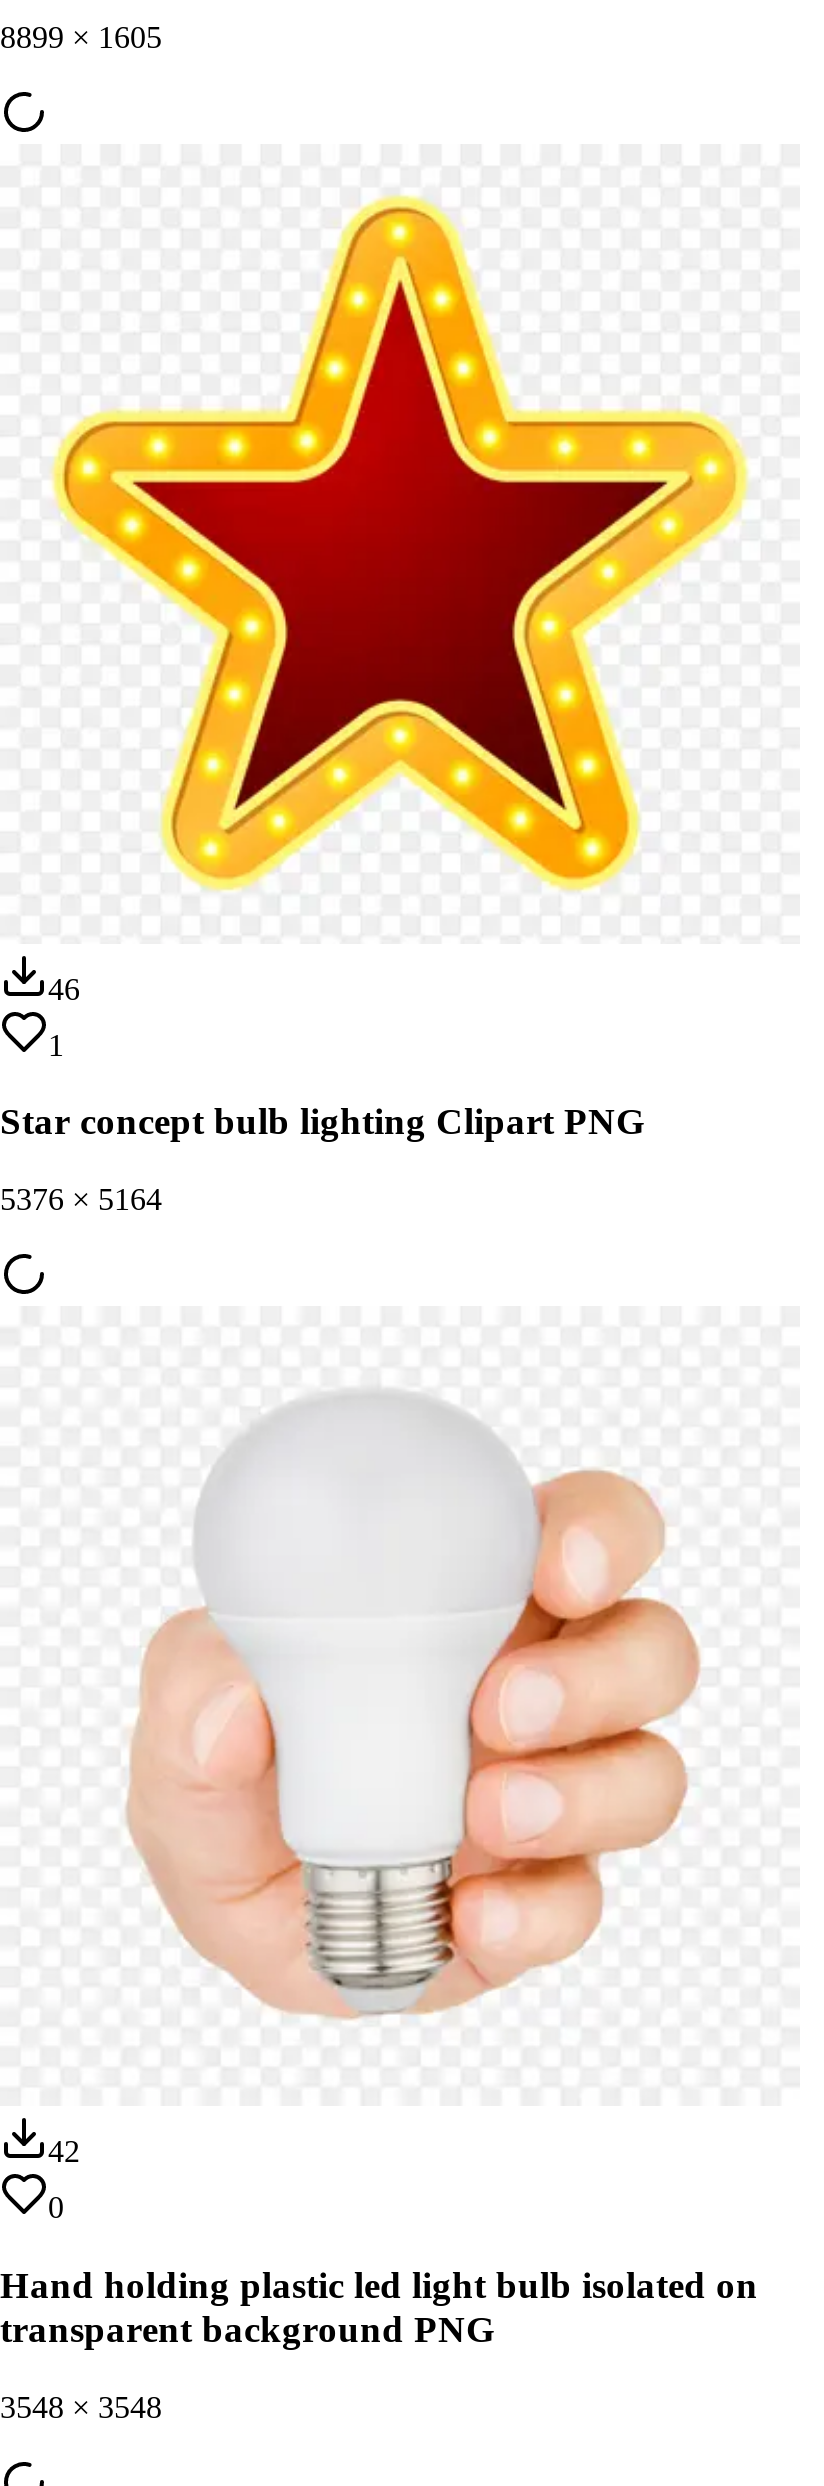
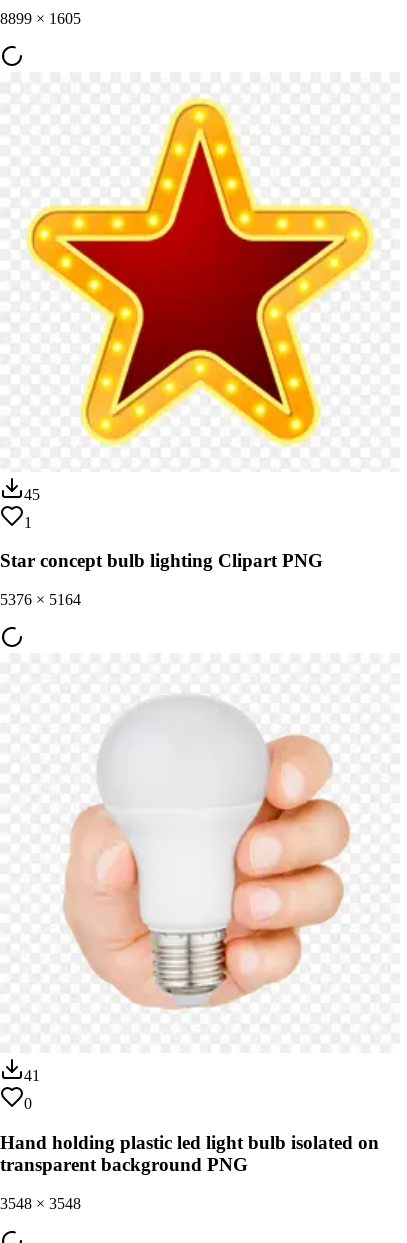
- 46
+ 45

- 42
+ 41
